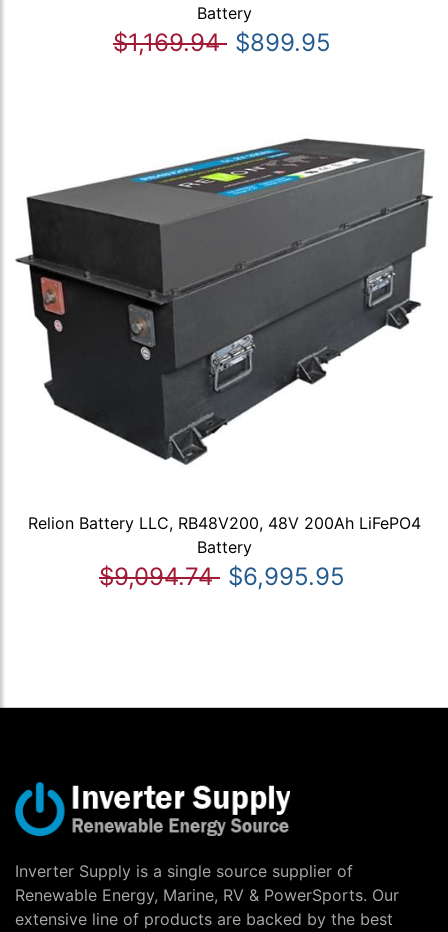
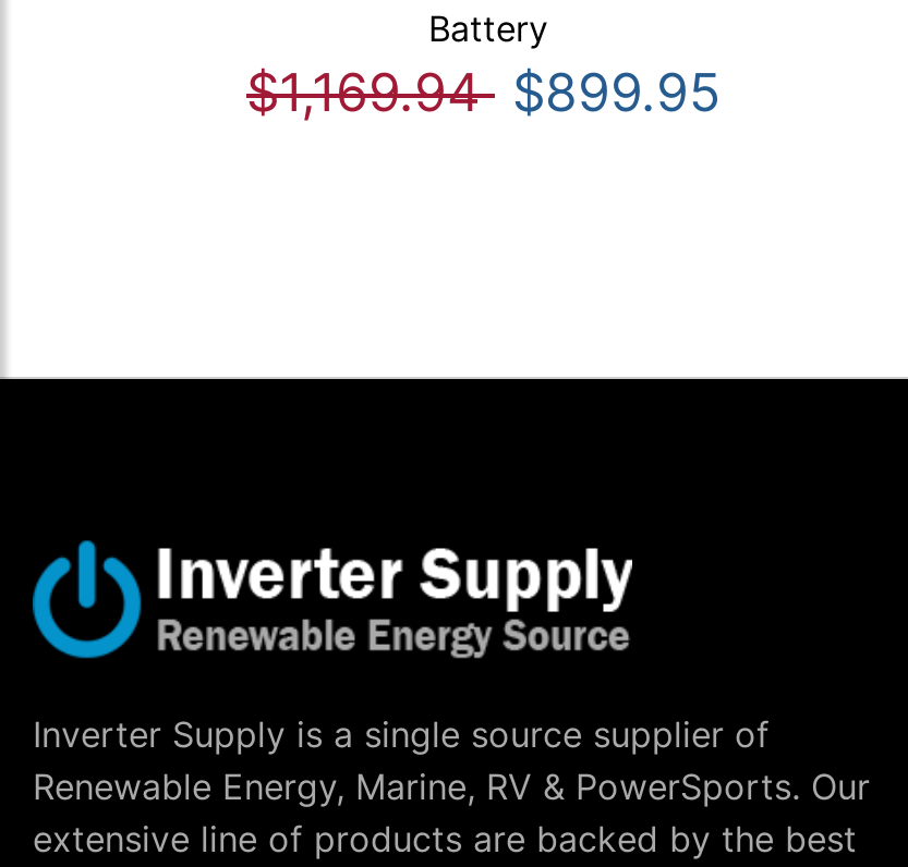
- [image]

- Relion Battery LLC, RB48V200, 48V 200Ah LiFePO4
- Battery
- $9,094.74 $6,995.95
